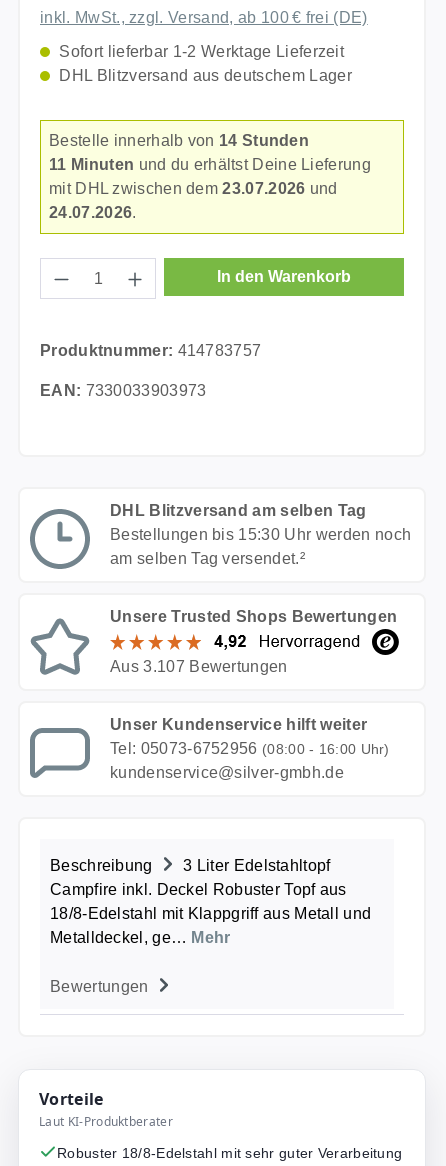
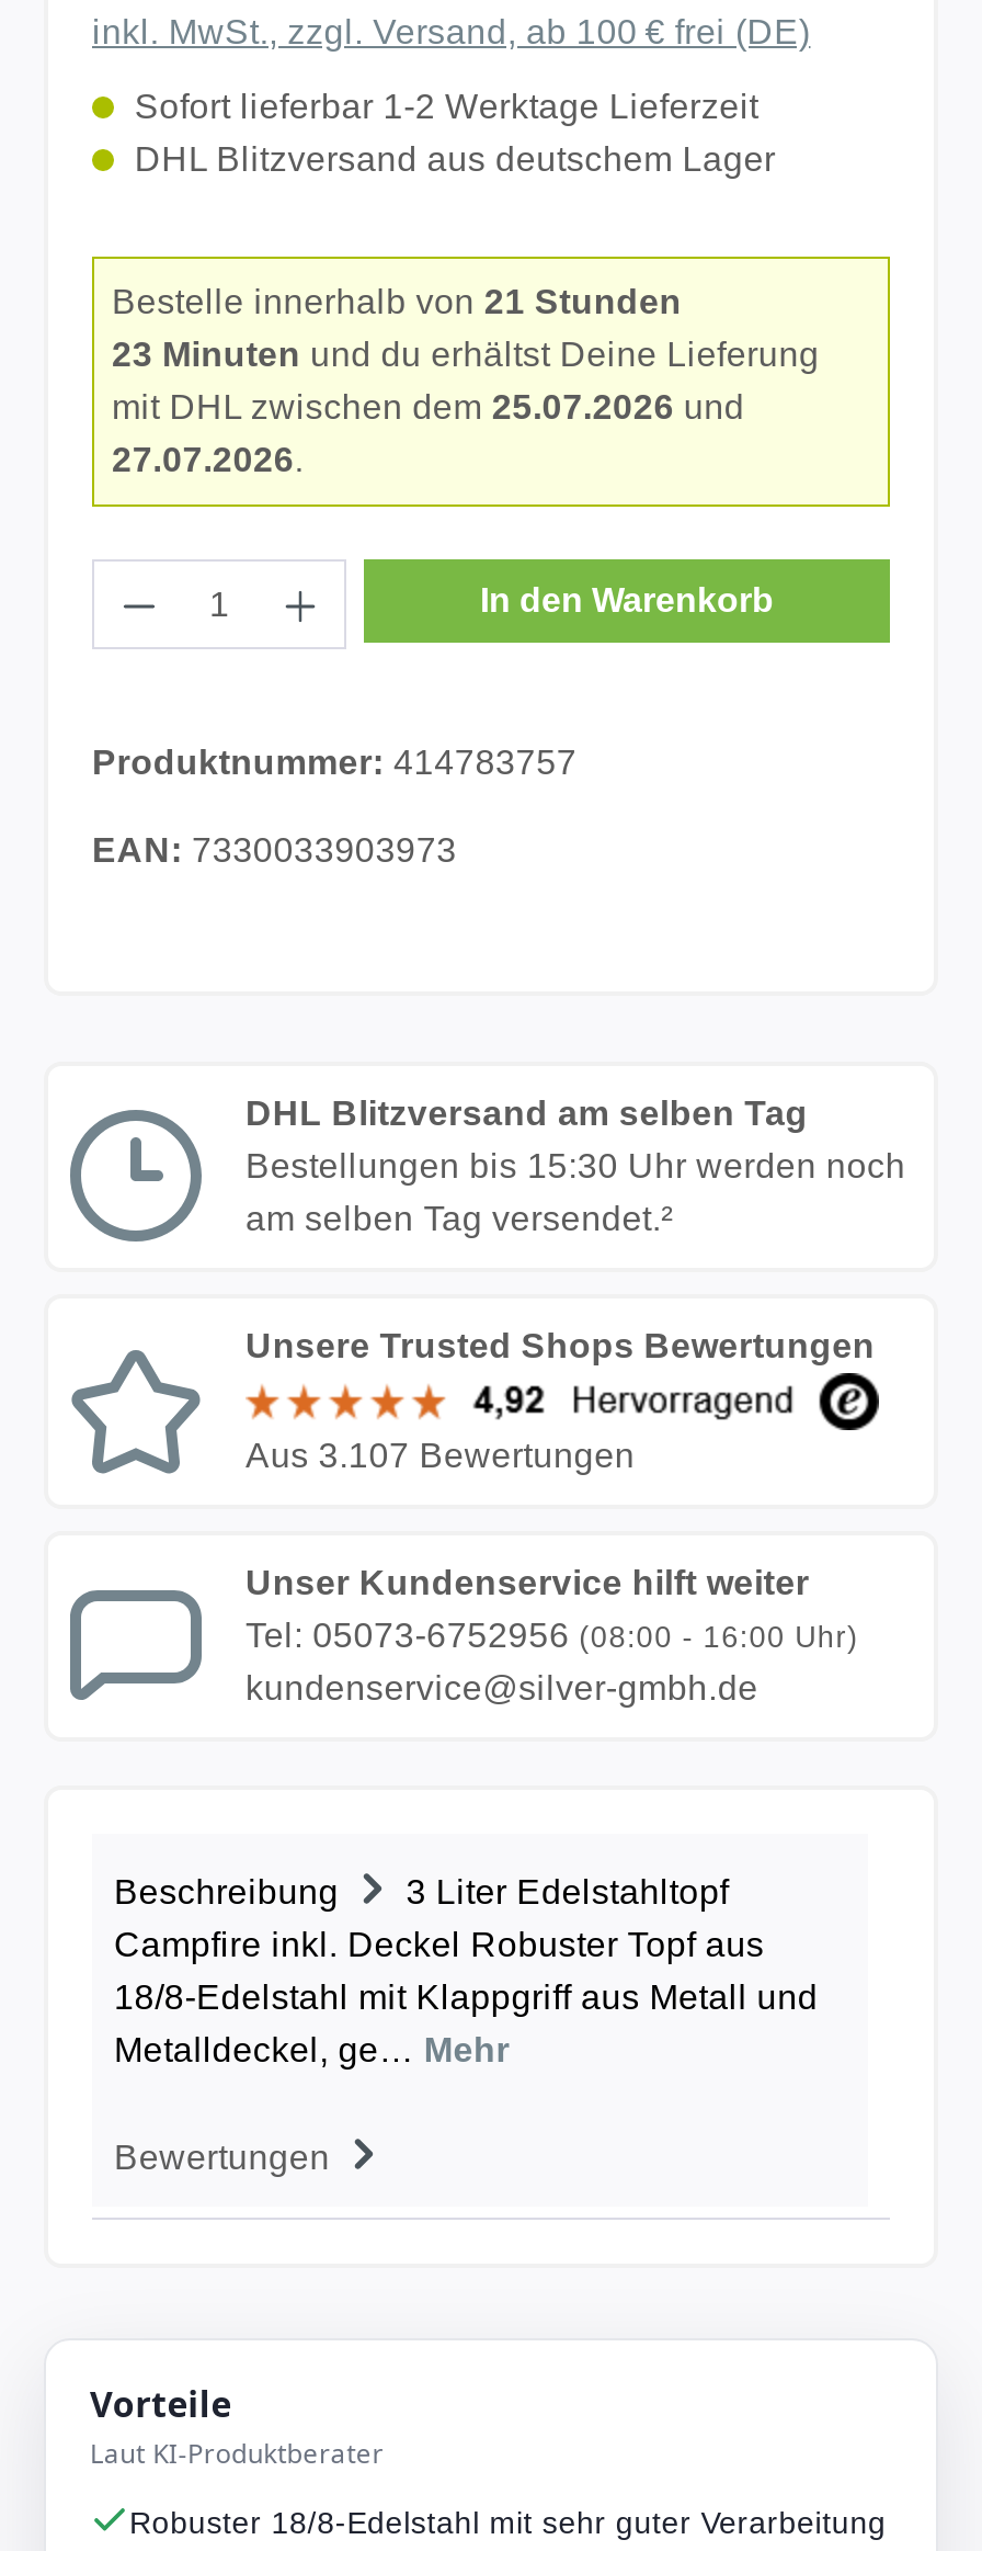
- Bestelle innerhalb von 14 Stunden
+ Bestelle innerhalb von 21 Stunden

- 11 Minuten und du erhältst Deine Lieferung
+ 23 Minuten und du erhältst Deine Lieferung

- mit DHL zwischen dem 23.07.2026 und
+ mit DHL zwischen dem 25.07.2026 und

- 24.07.2026.
+ 27.07.2026.
